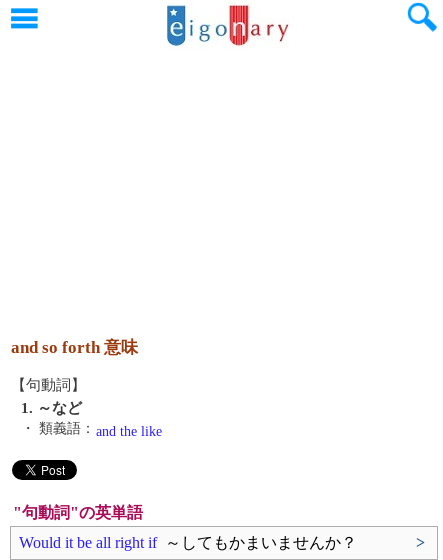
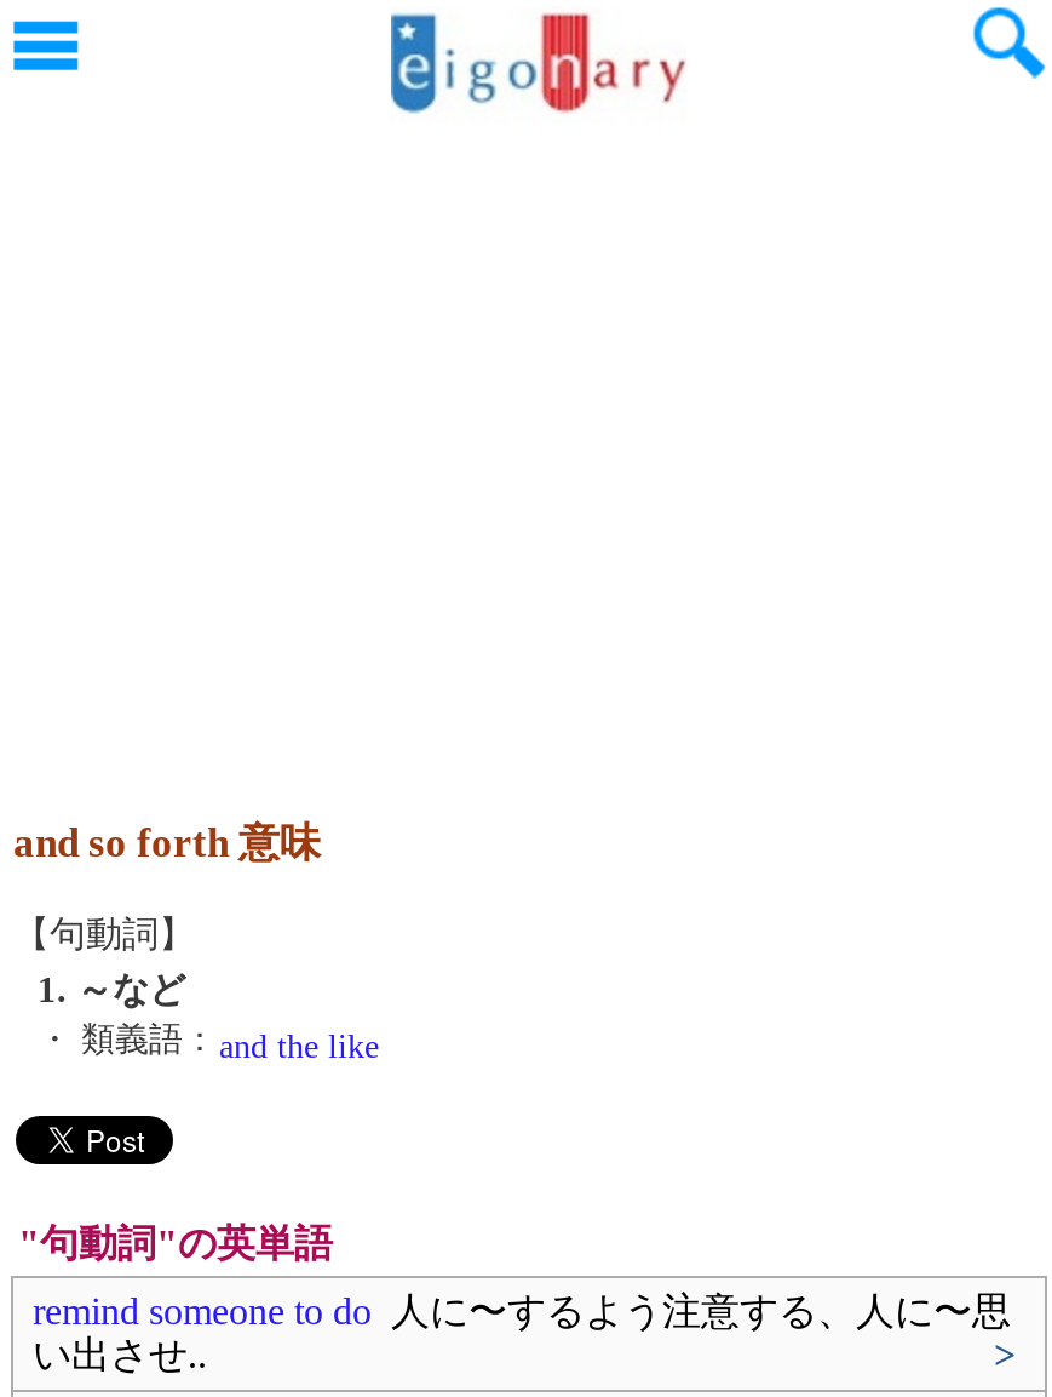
- Would it be all right if～してもかまいませんか？
+ remind someone to do人に〜するよう注意する、人に〜思
+ い出させ..
